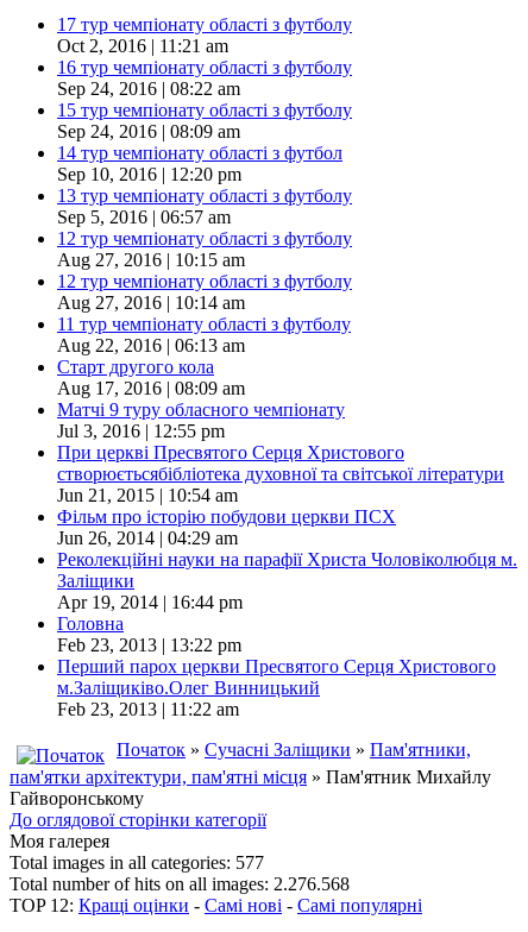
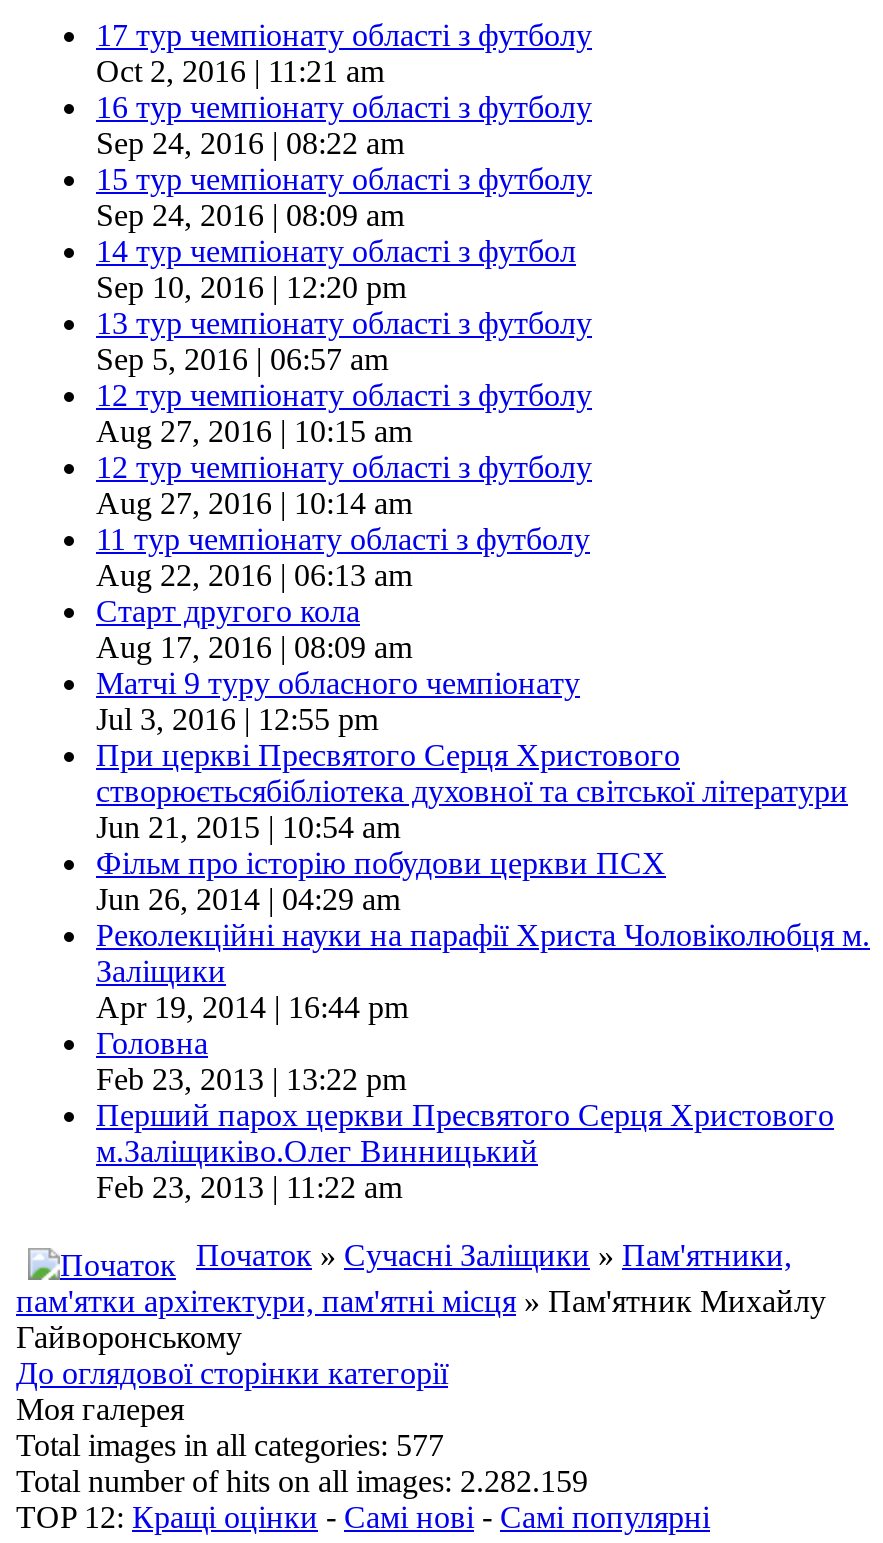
- Total number of hits on all images: 2.276.568
+ Total number of hits on all images: 2.282.159
